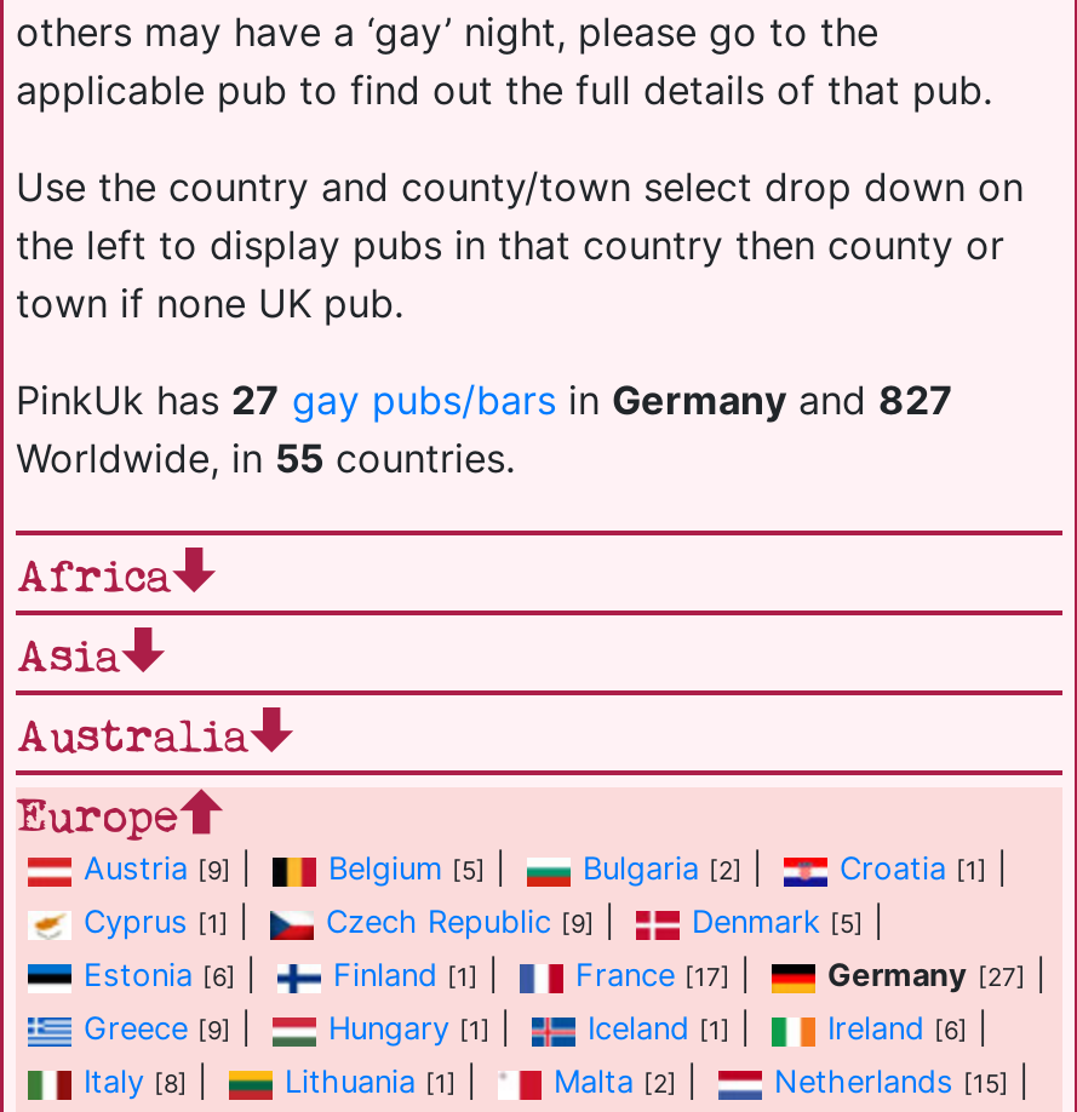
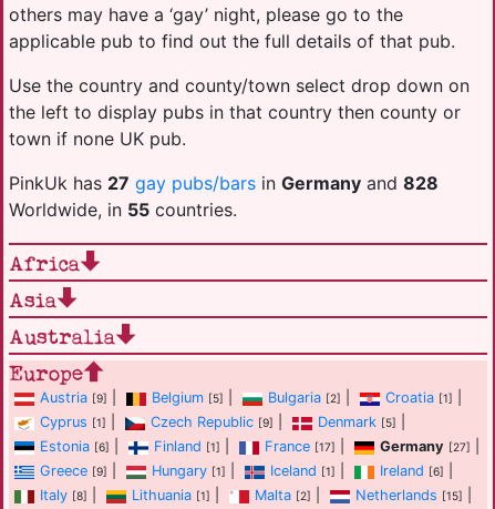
- PinkUk has 27 gay pubs/bars in Germany and 827
+ PinkUk has 27 gay pubs/bars in Germany and 828
